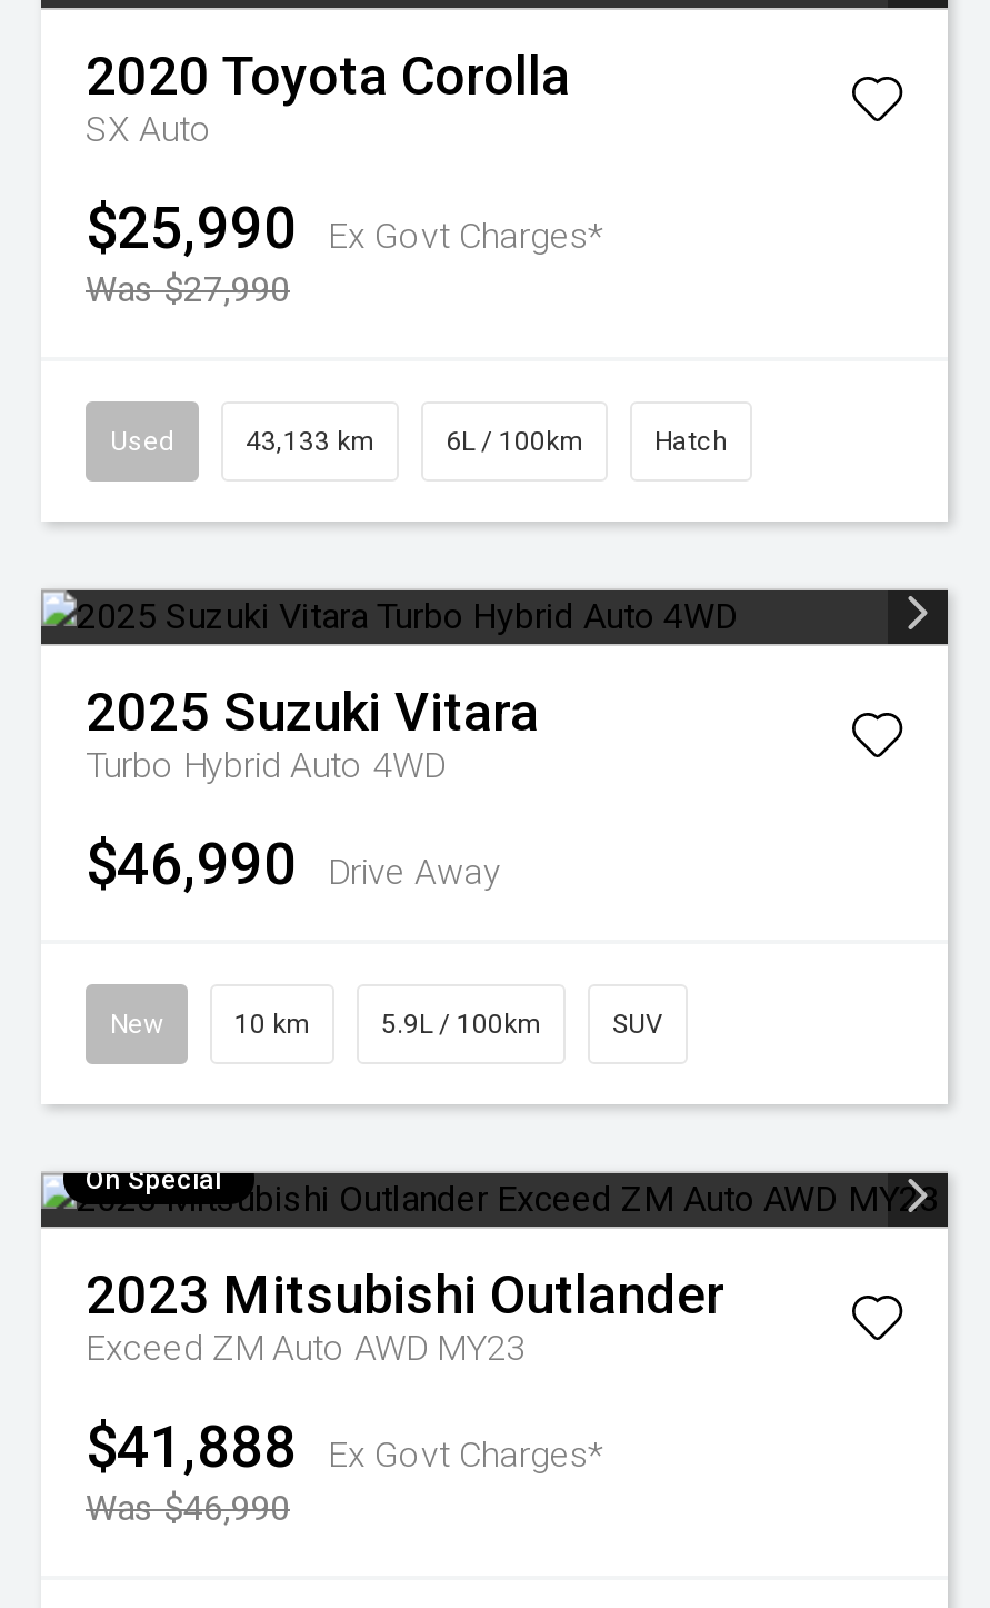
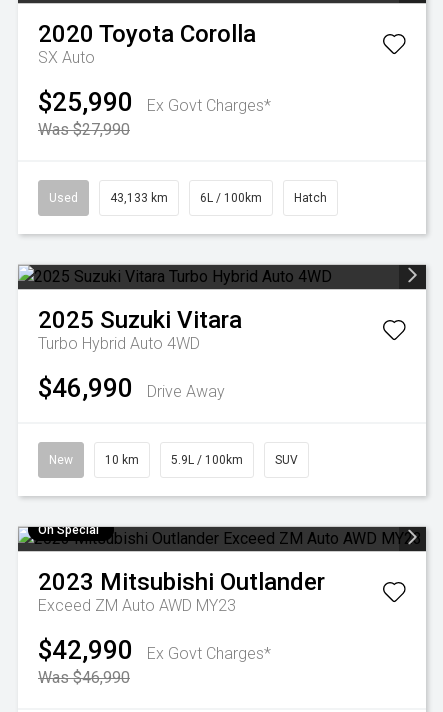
- $41,888 Ex Govt Charges*
+ $42,990 Ex Govt Charges*
